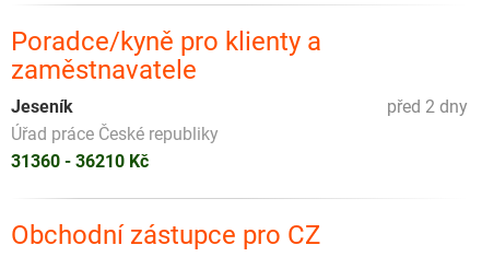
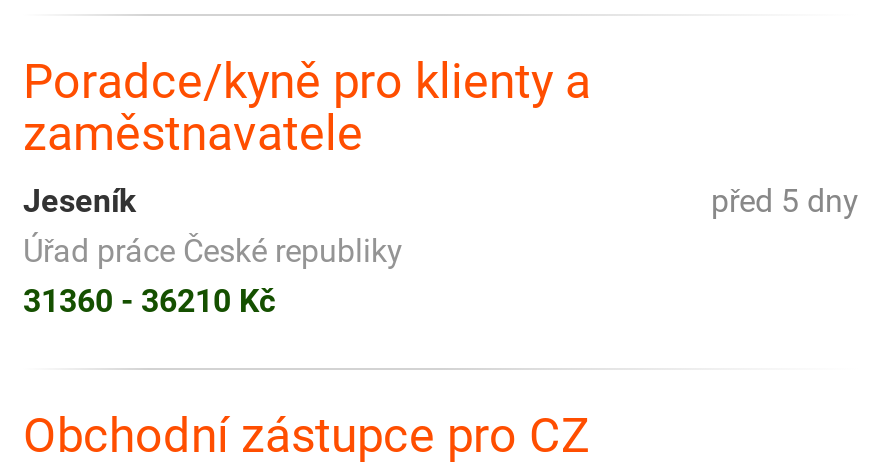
- před 2 dny
+ před 5 dny
